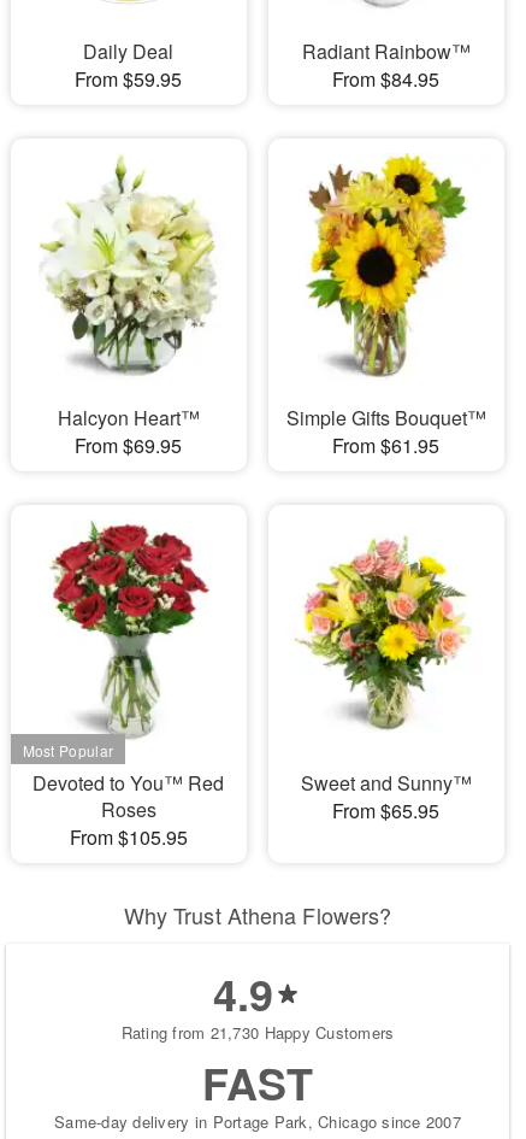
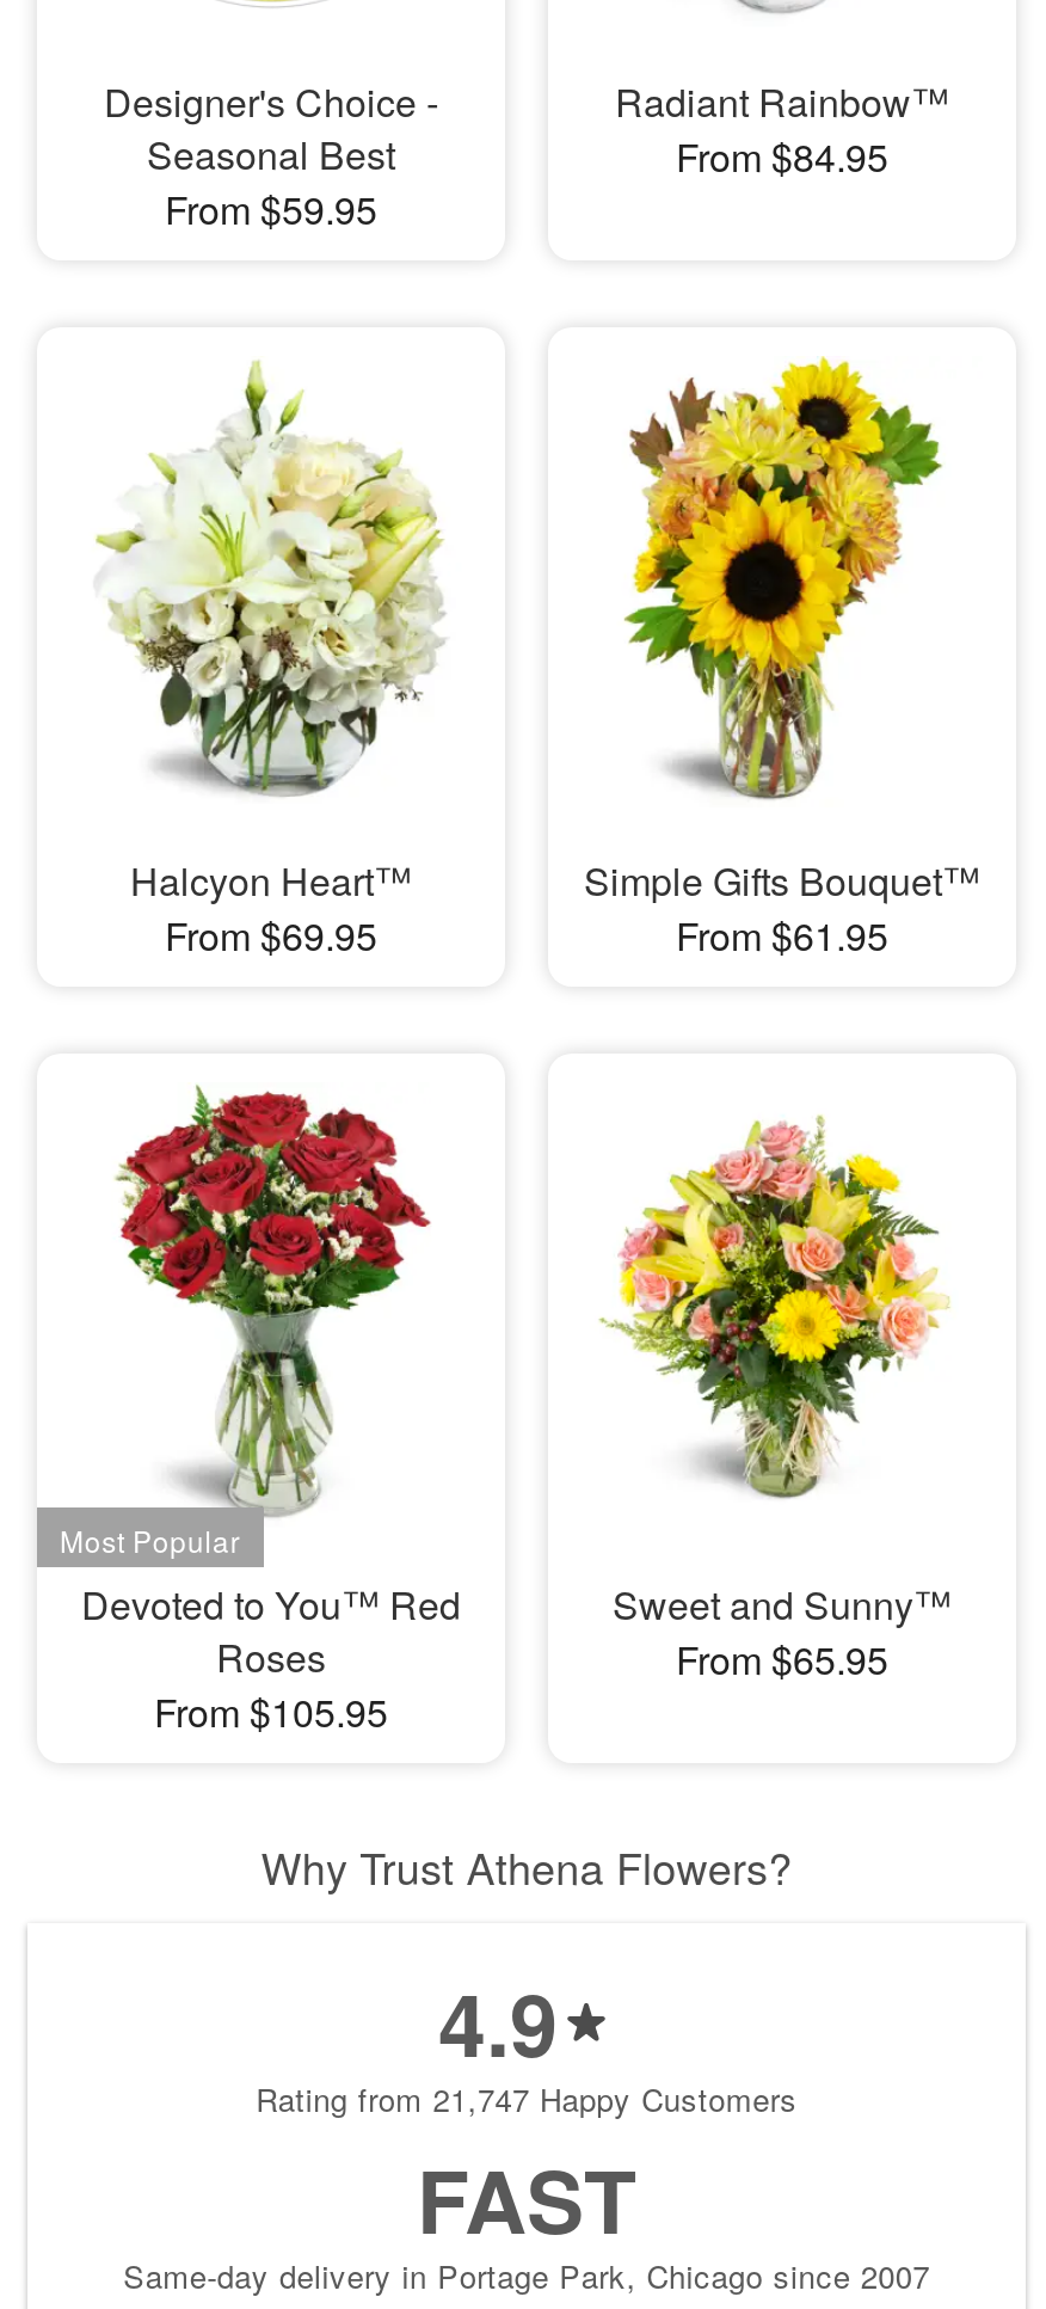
- Daily Deal
+ Designer's Choice -
+ Seasonal Best

- Rating from 21,730 Happy Customers
+ Rating from 21,747 Happy Customers
